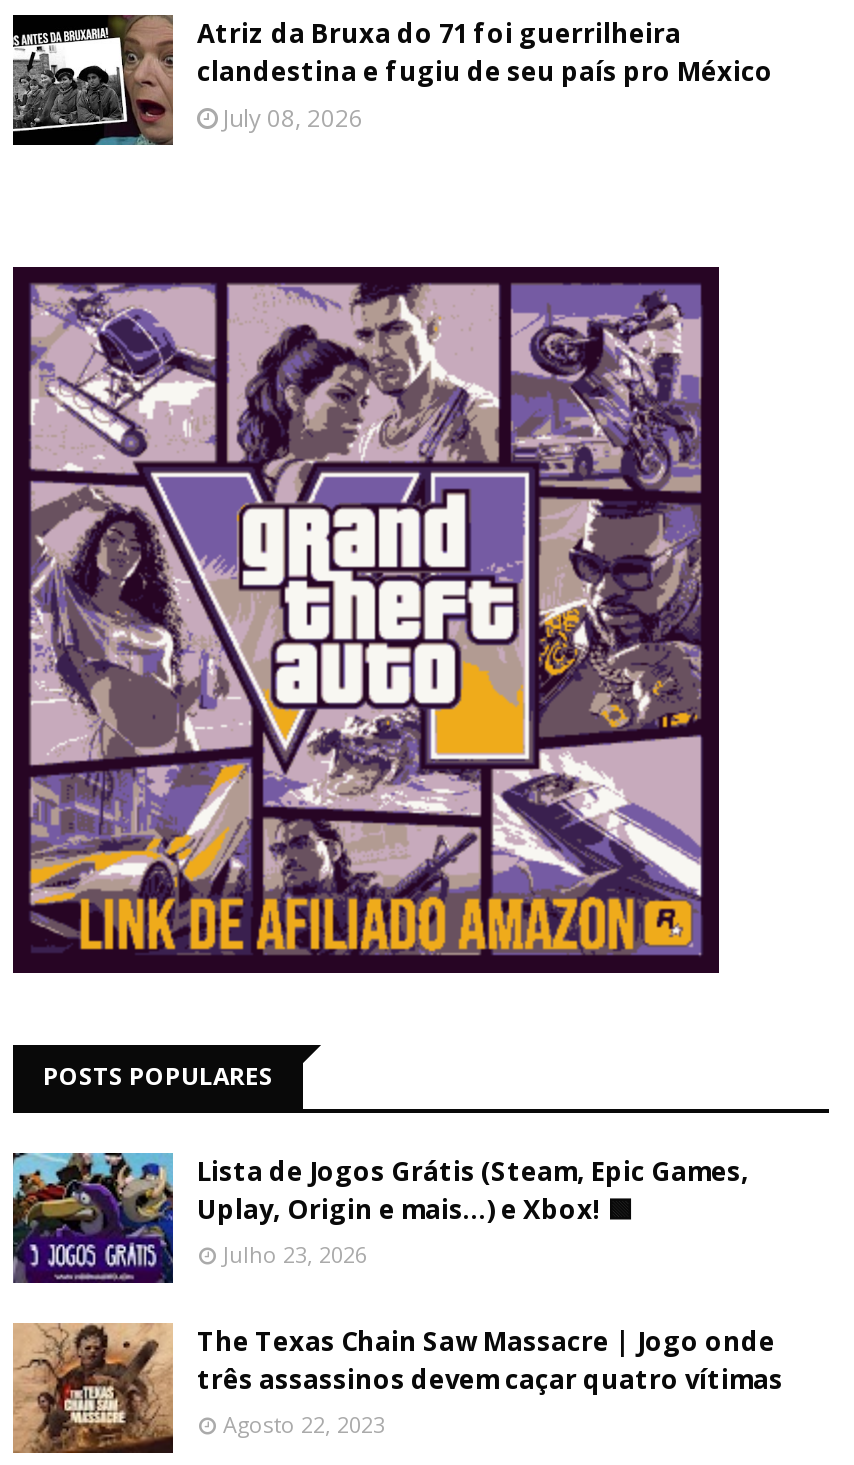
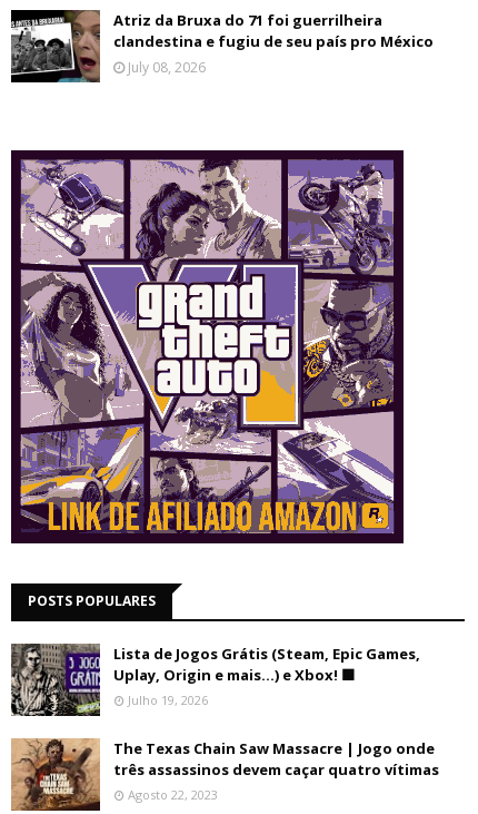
- [image]
- Julho 23, 2026
+ [image]
+ Julho 19, 2026
